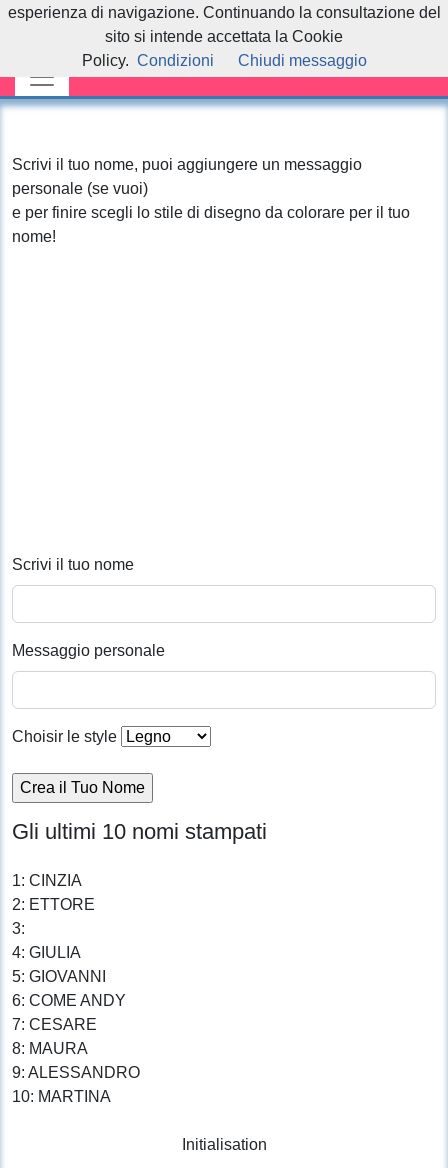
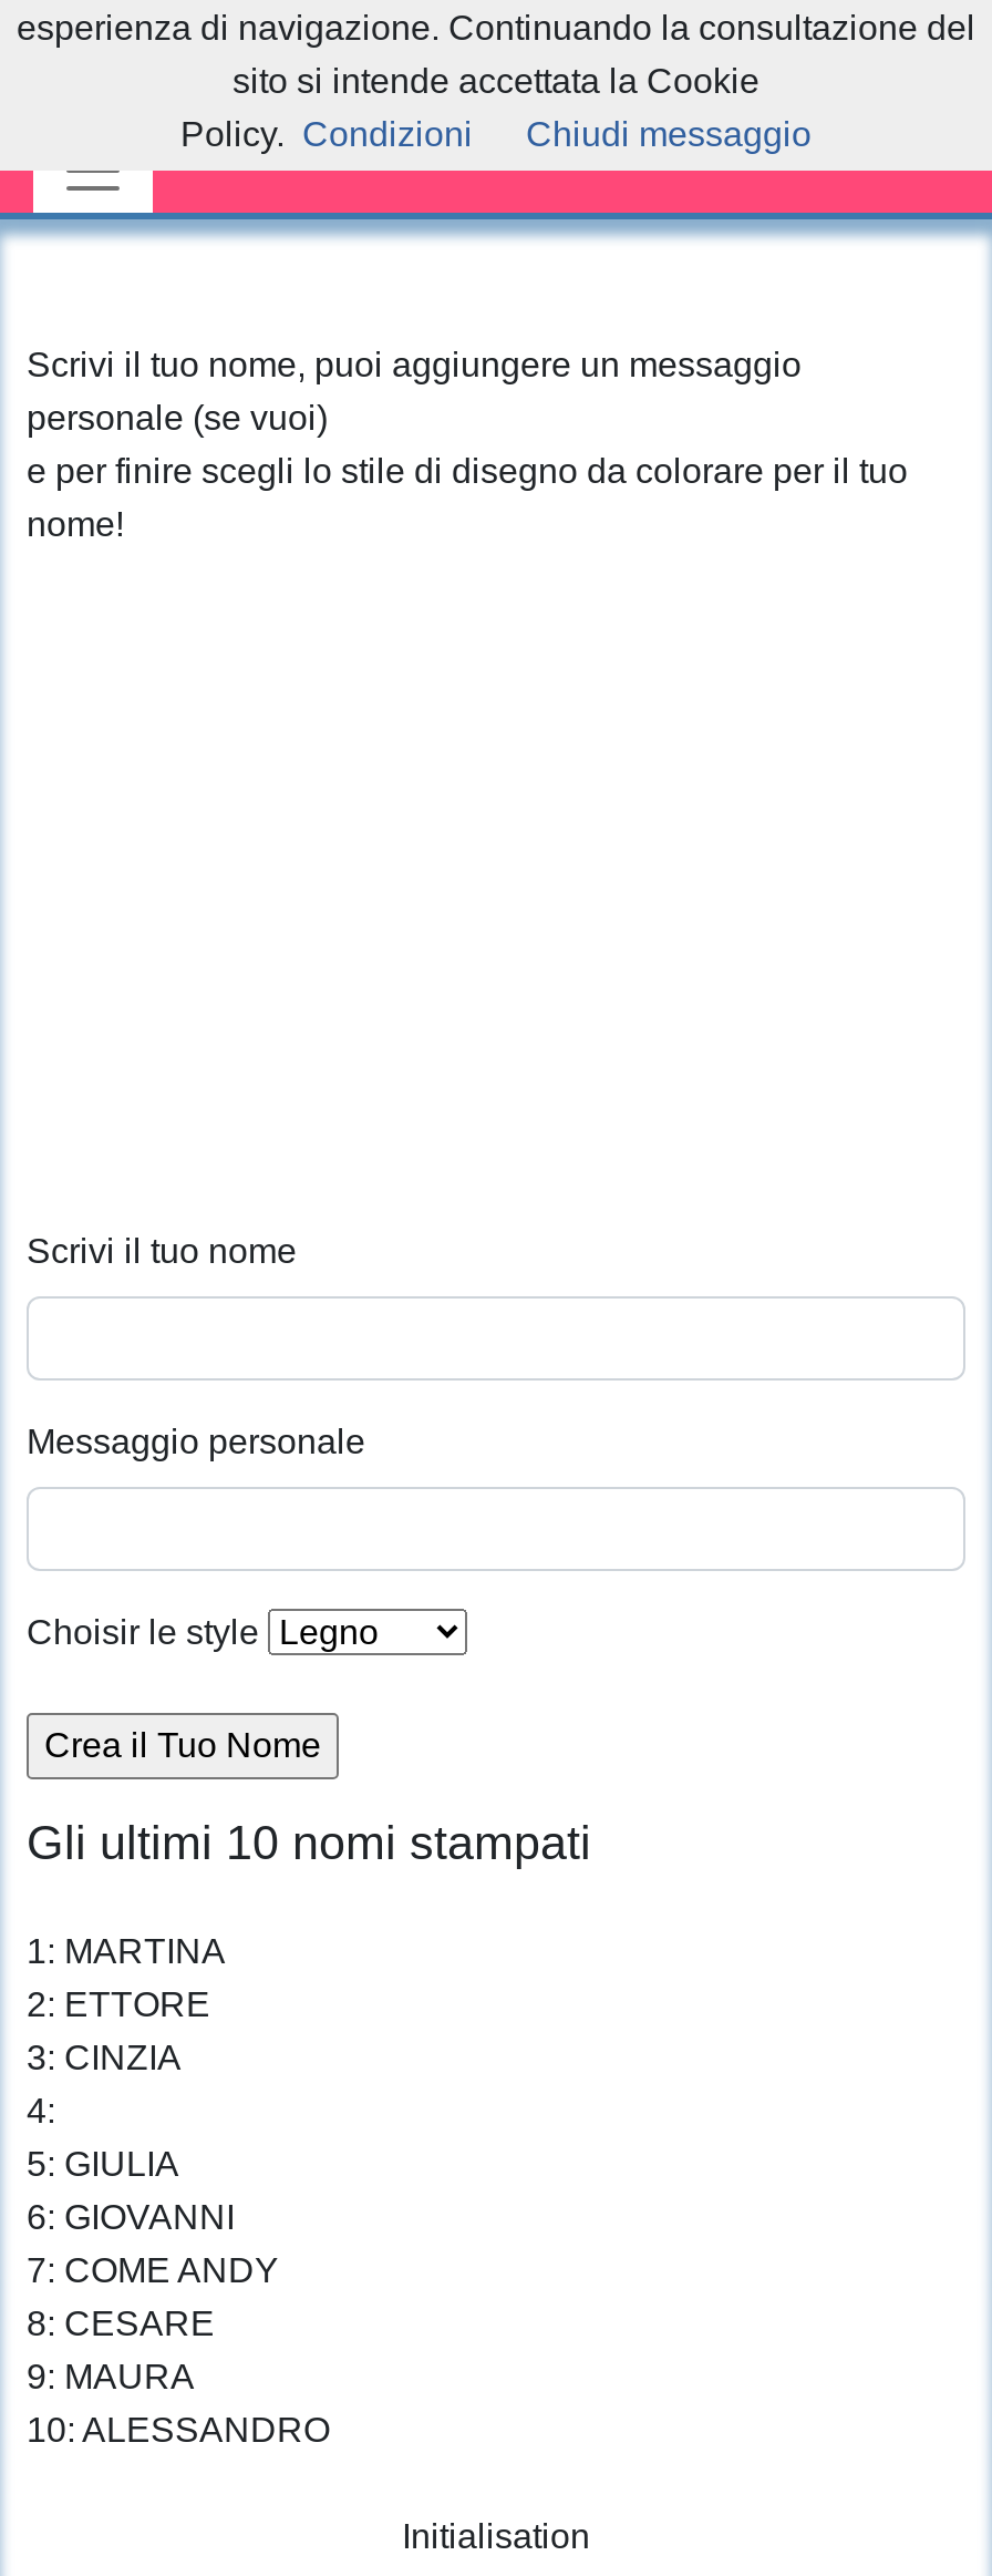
- 1: CINZIA
+ 1: MARTINA

- 3:
- 4: GIULIA
- 5: GIOVANNI
- 6: COME ANDY
- 7: CESARE
- 8: MAURA
- 9: ALESSANDRO
- 10: MARTINA
+ 3: CINZIA
+ 4:
+ 5: GIULIA
+ 6: GIOVANNI
+ 7: COME ANDY
+ 8: CESARE
+ 9: MAURA
+ 10: ALESSANDRO
